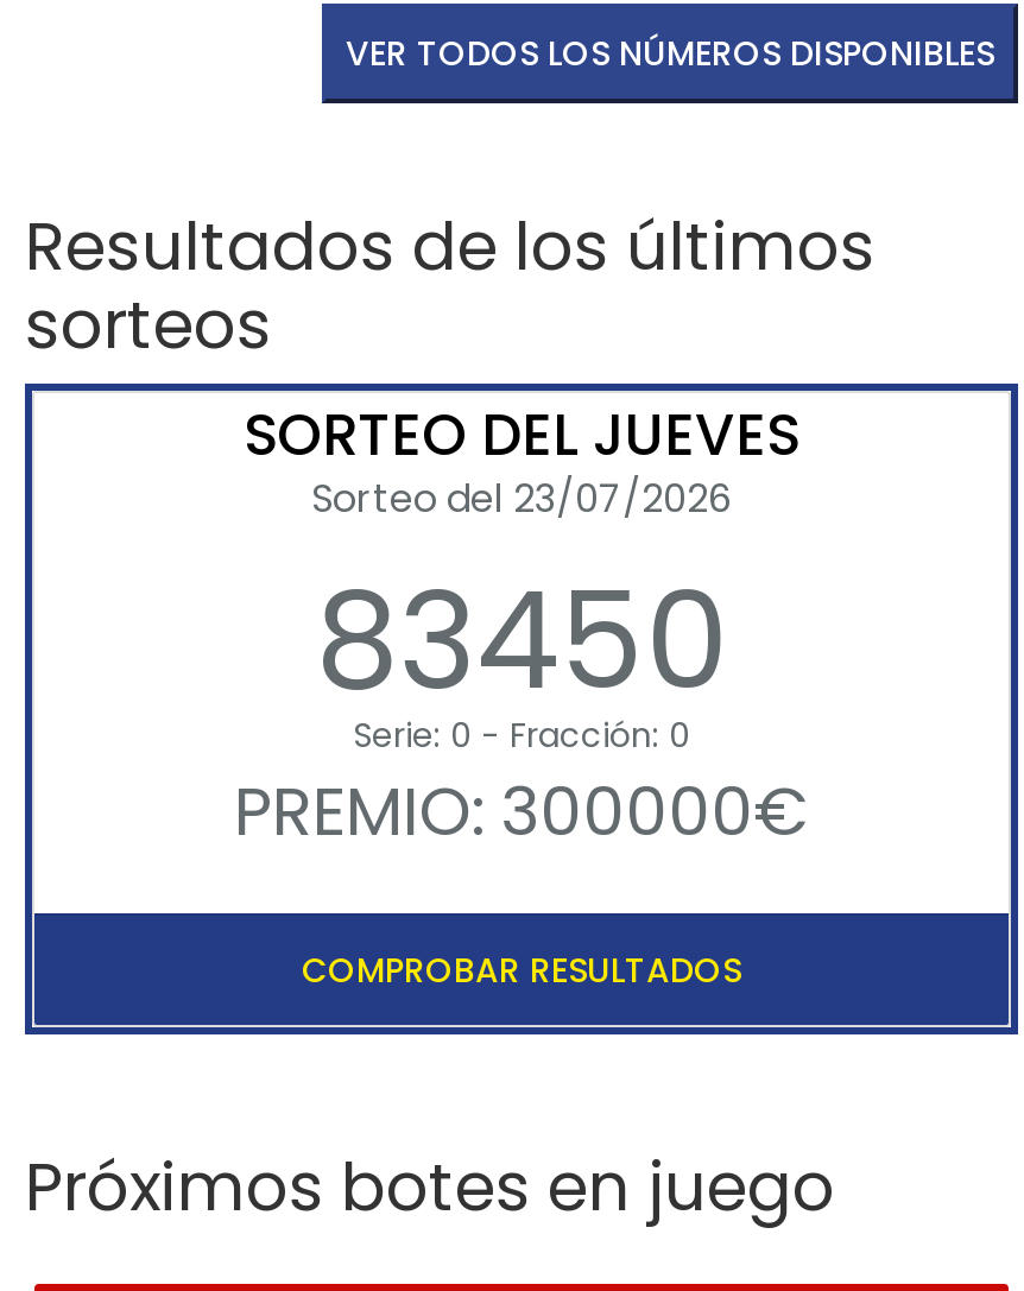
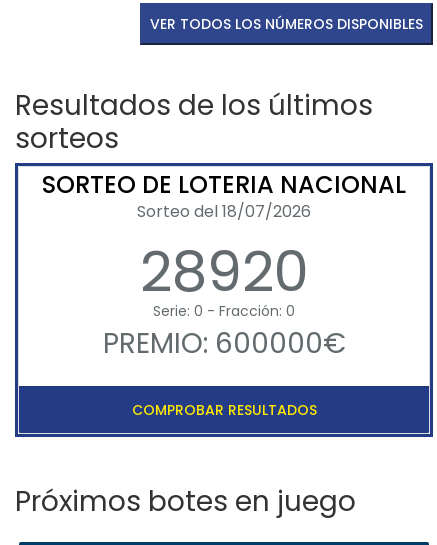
- SORTEO DEL JUEVES
- Sorteo del 23/07/2026
- 83450
+ SORTEO DE LOTERIA NACIONAL
+ Sorteo del 18/07/2026
+ 28920

- PREMIO: 300000€
+ PREMIO: 600000€
